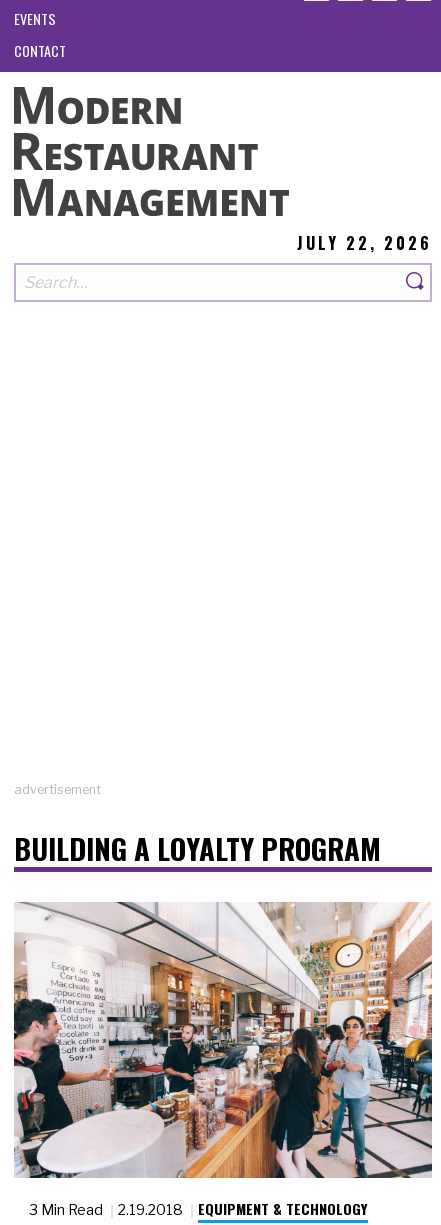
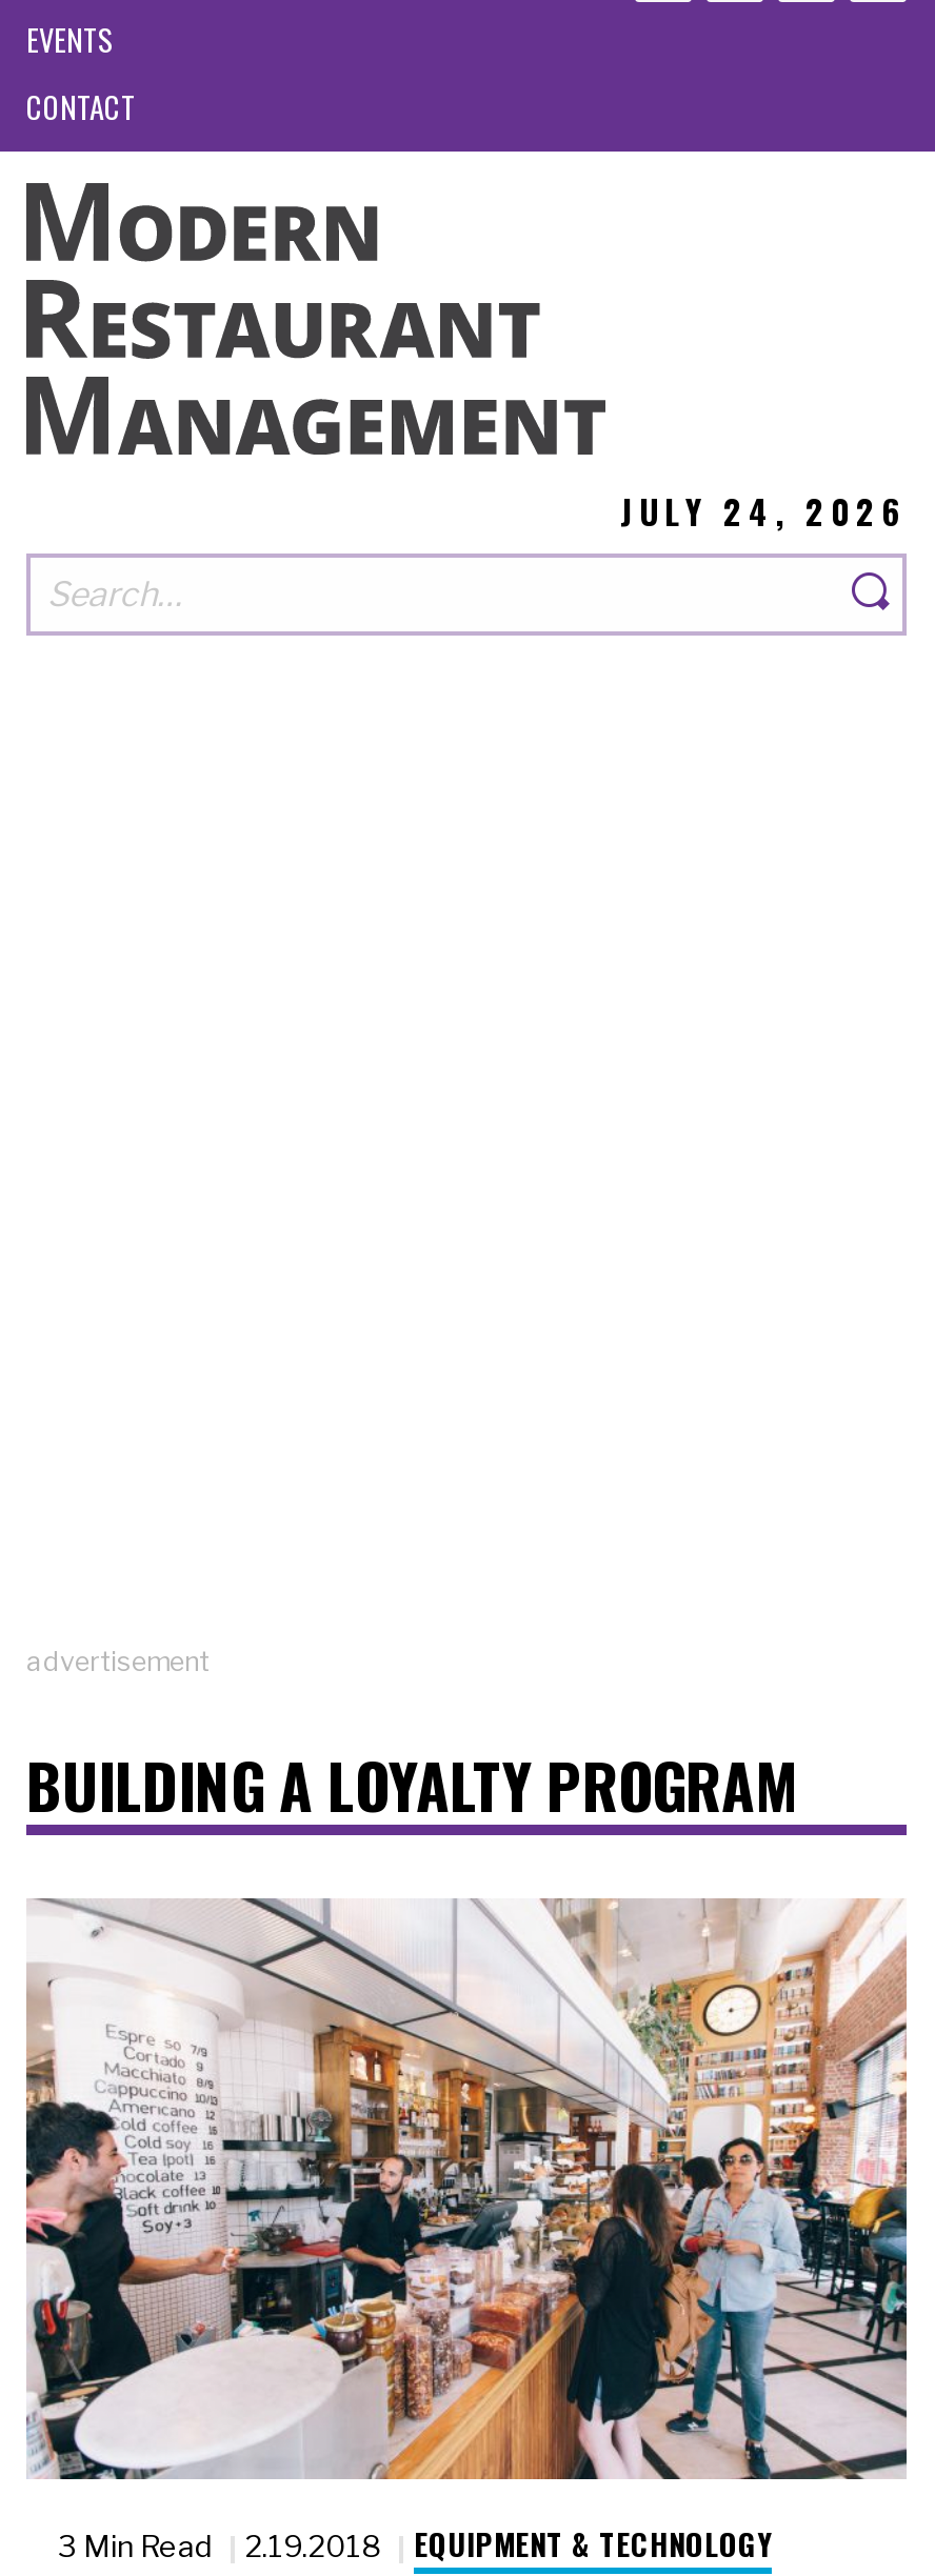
- JULY 22, 2026
+ JULY 24, 2026
